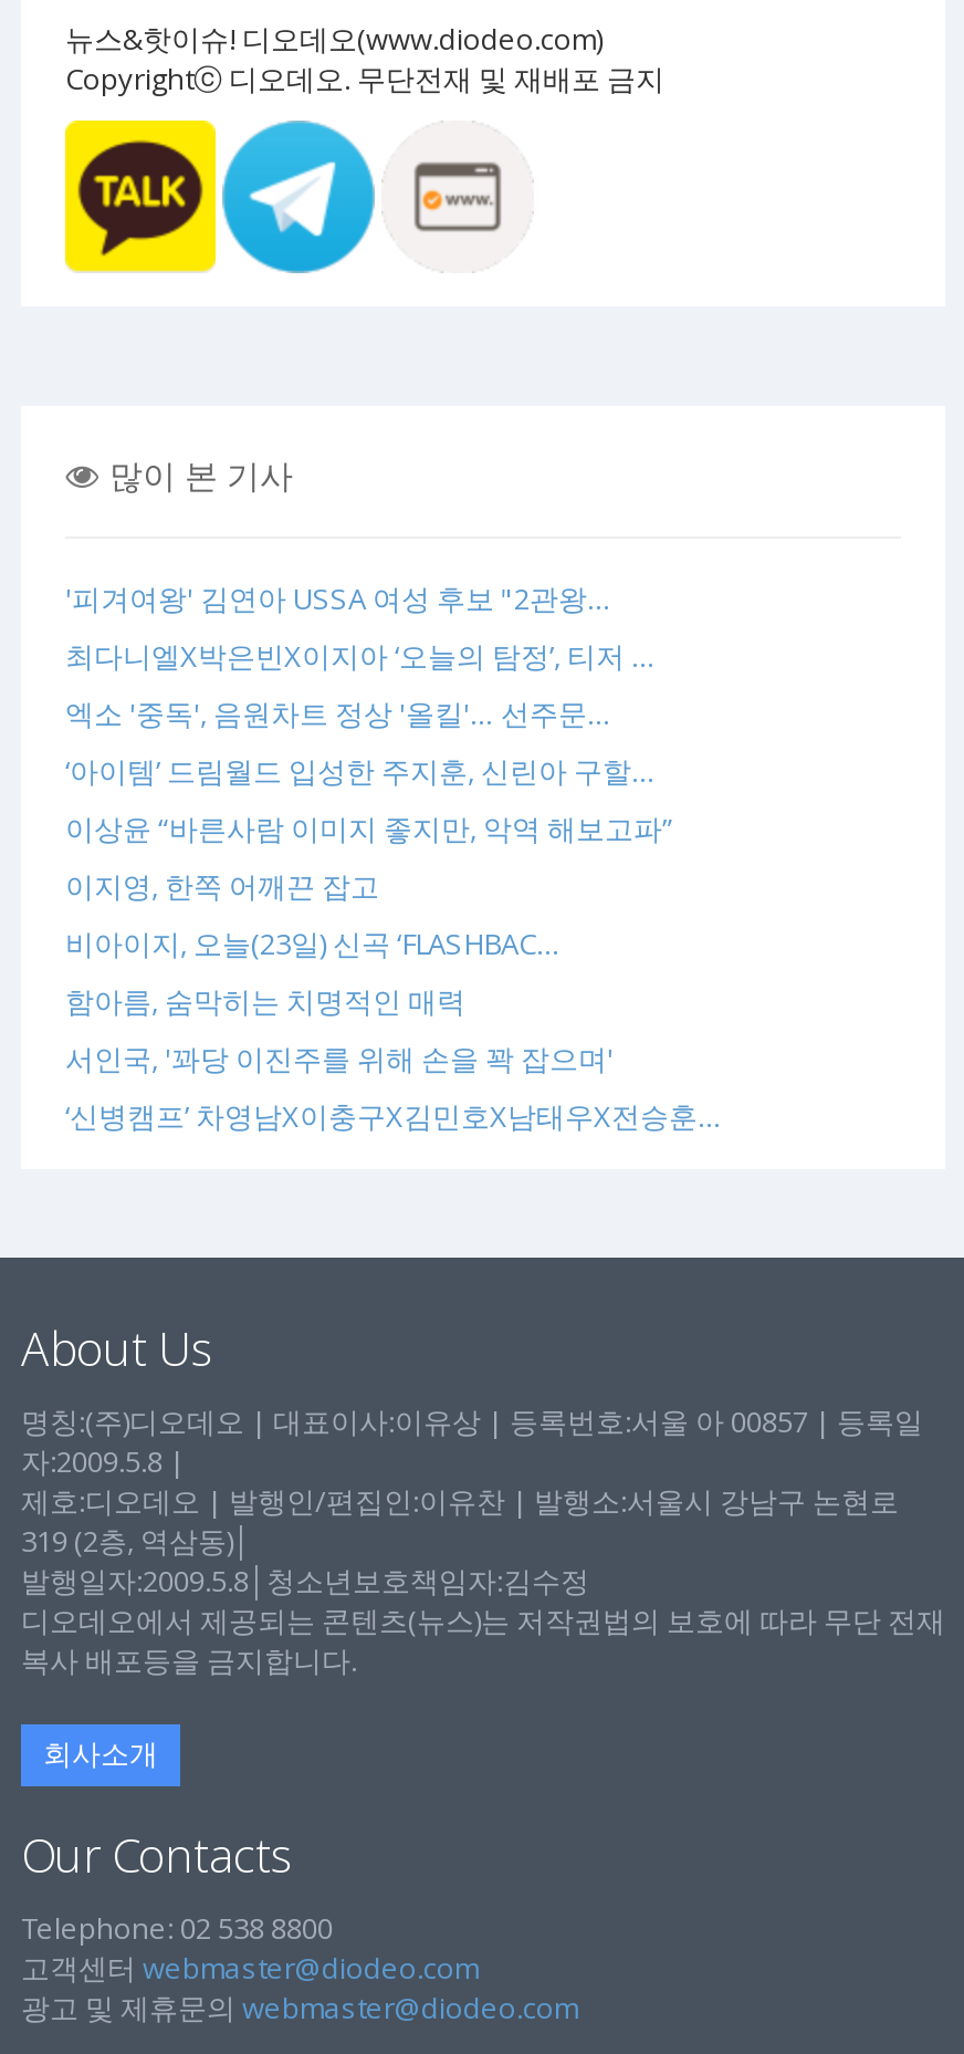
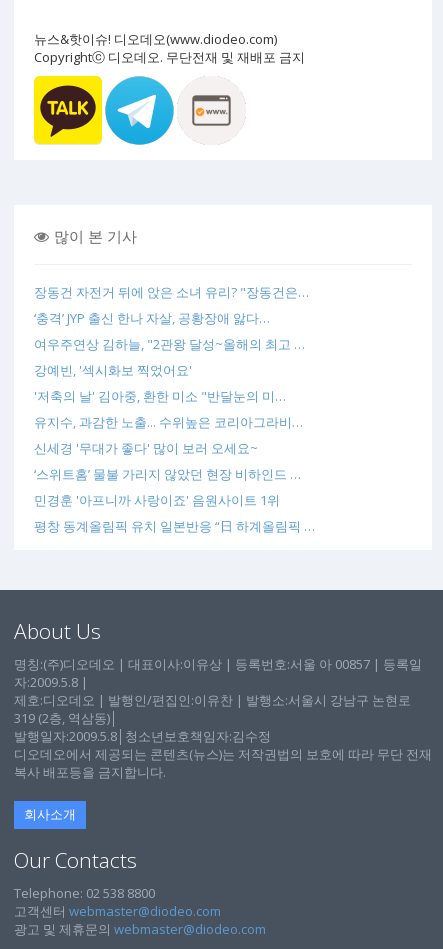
- '피겨여왕' 김연아 USSA 여성 후보 "2관왕…
- 최다니엘X박은빈X이지아 ‘오늘의 탐정’, 티저 …
- 엑소 '중독', 음원차트 정상 '올킬'… 선주문…
- ‘아이템’ 드림월드 입성한 주지훈, 신린아 구할…
- 이상윤 “바른사람 이미지 좋지만, 악역 해보고파”
- 이지영, 한쪽 어깨끈 잡고
- 비아이지, 오늘(23일) 신곡 ‘FLASHBAC…
- 함아름, 숨막히는 치명적인 매력
- 서인국, '꽈당 이진주를 위해 손을 꽉 잡으며'
- ‘신병캠프’ 차영남X이충구X김민호X남태우X전승훈…
+ 장동건 자전거 뒤에 앉은 소녀 유리? "장동건은…
+ ‘충격’ JYP 출신 한나 자살, 공황장애 앓다…
+ 여우주연상 김하늘, "2관왕 달성~올해의 최고 …
+ 강예빈, '섹시화보 찍었어요'
+ '저축의 날' 김아중, 환한 미소 "반달눈의 미…
+ 유지수, 과감한 노출... 수위높은 코리아그라비…
+ 신세경 '무대가 좋다' 많이 보러 오세요~
+ ‘스위트홈’ 물불 가리지 않았던 현장 비하인드 …
+ 민경훈 '아프니까 사랑이죠' 음원사이트 1위
+ 평창 동계올림픽 유치 일본반응 “日 하계올림픽 …
